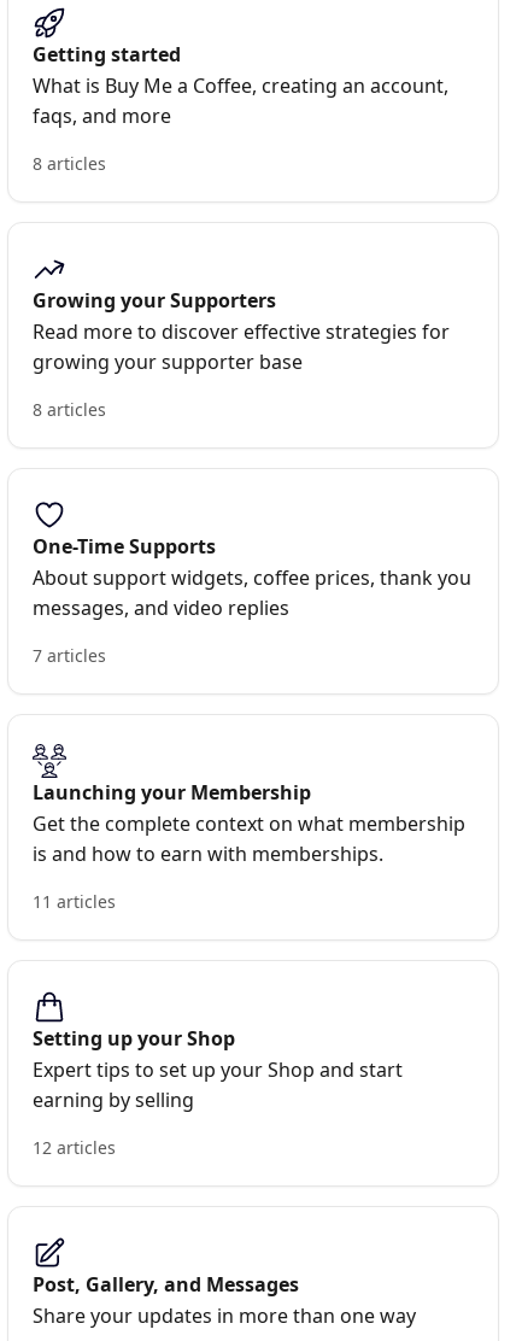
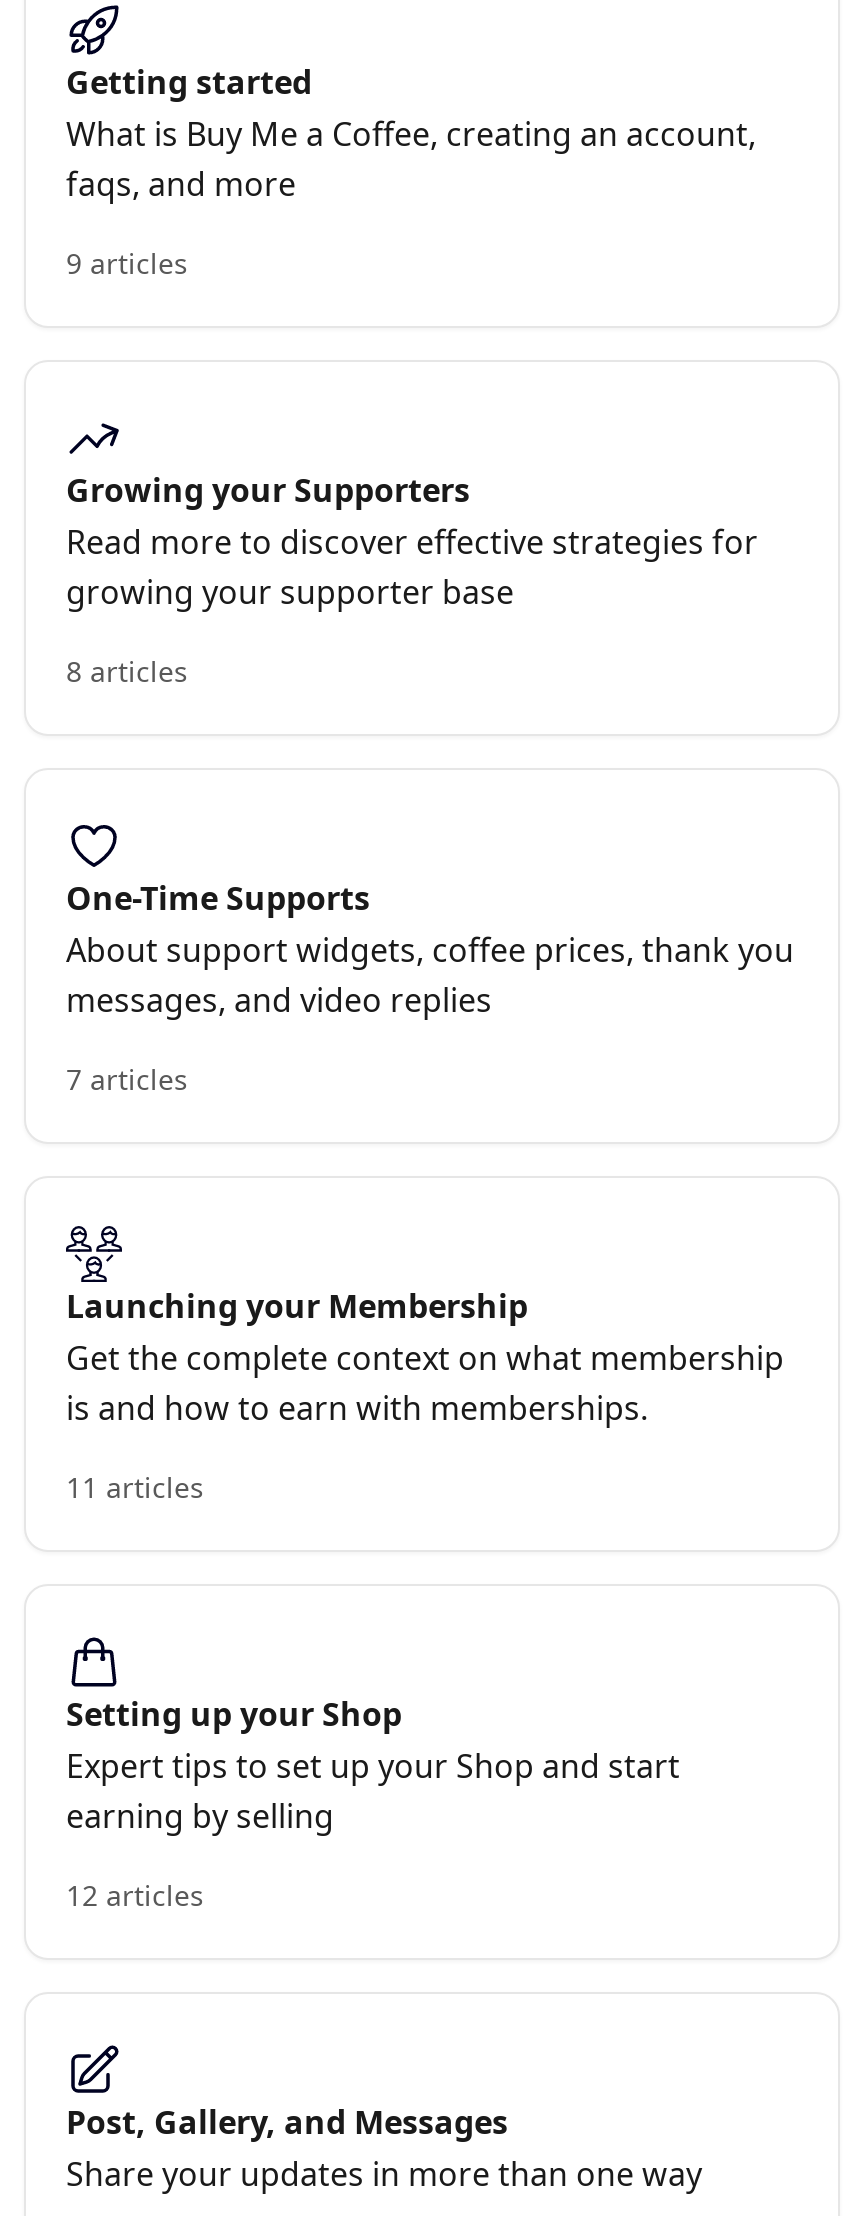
- 8 articles
+ 9 articles
